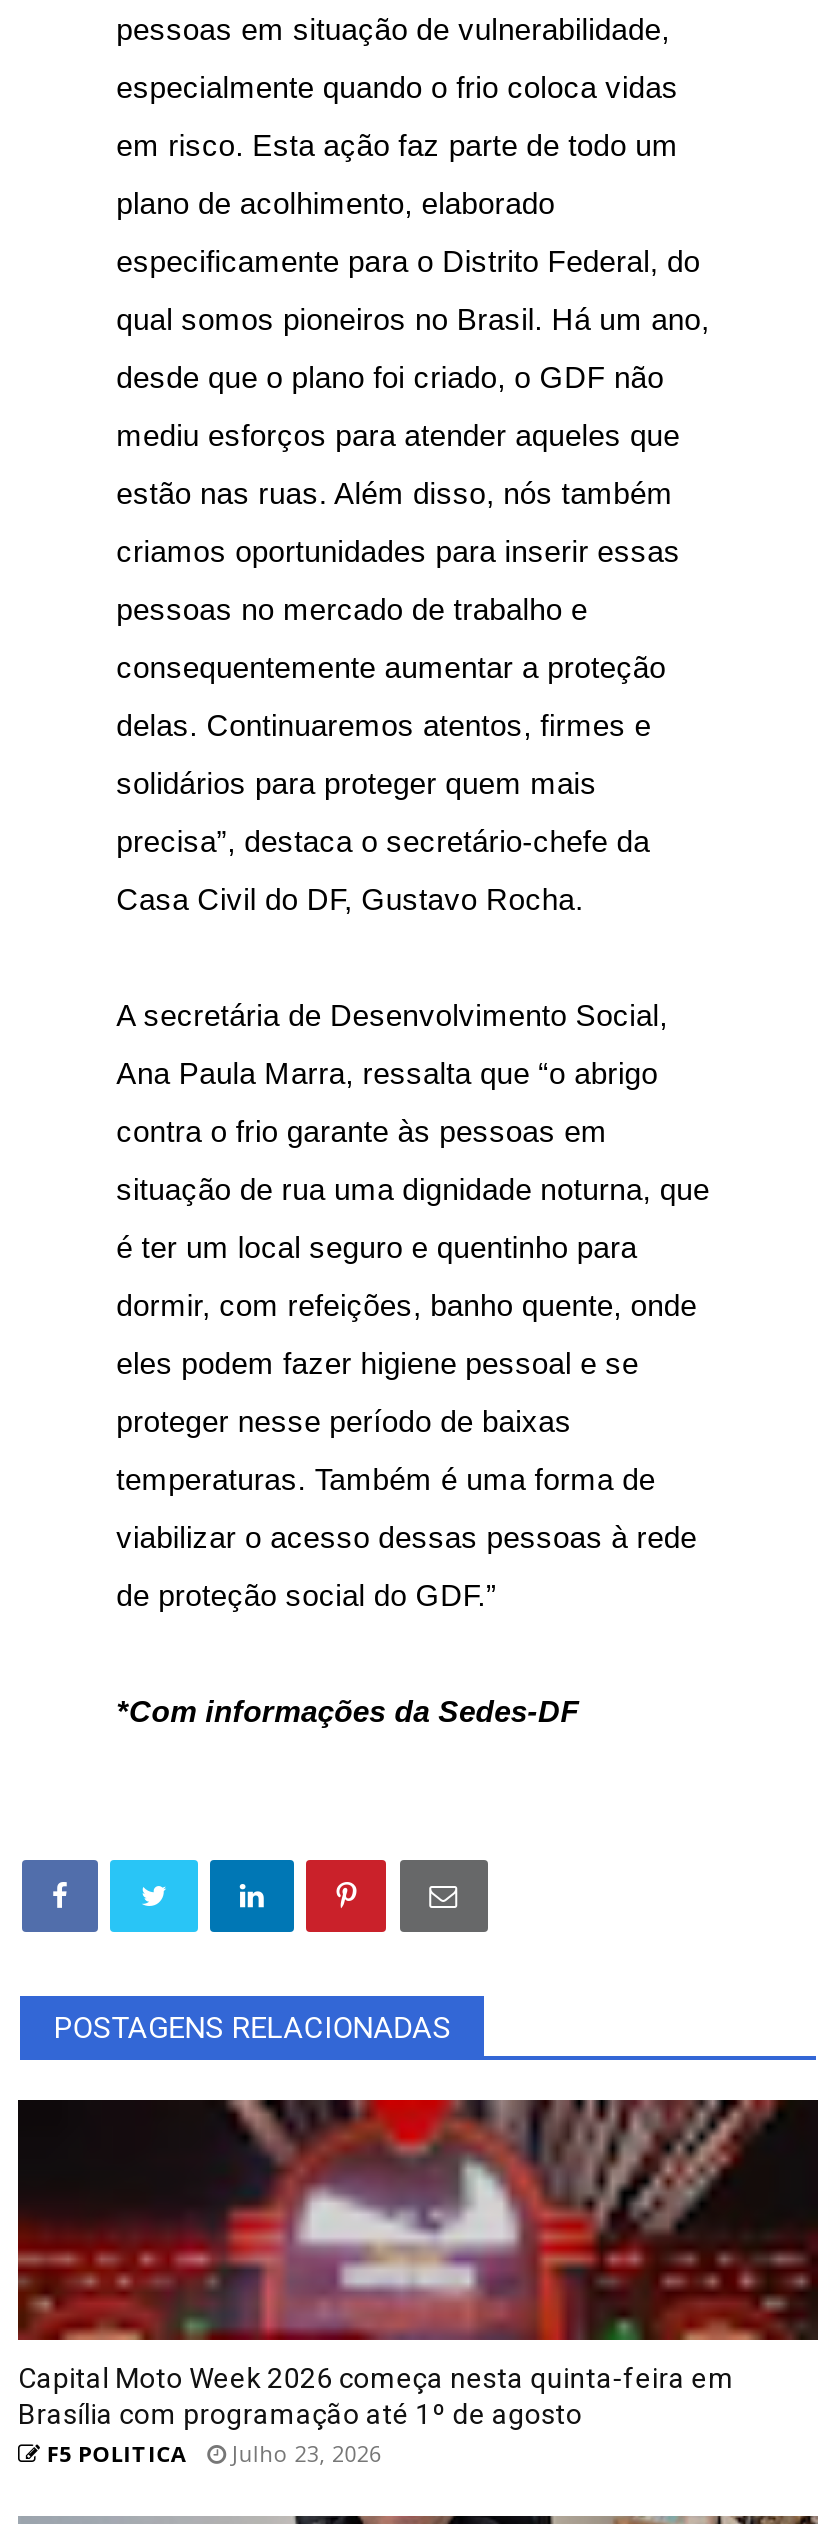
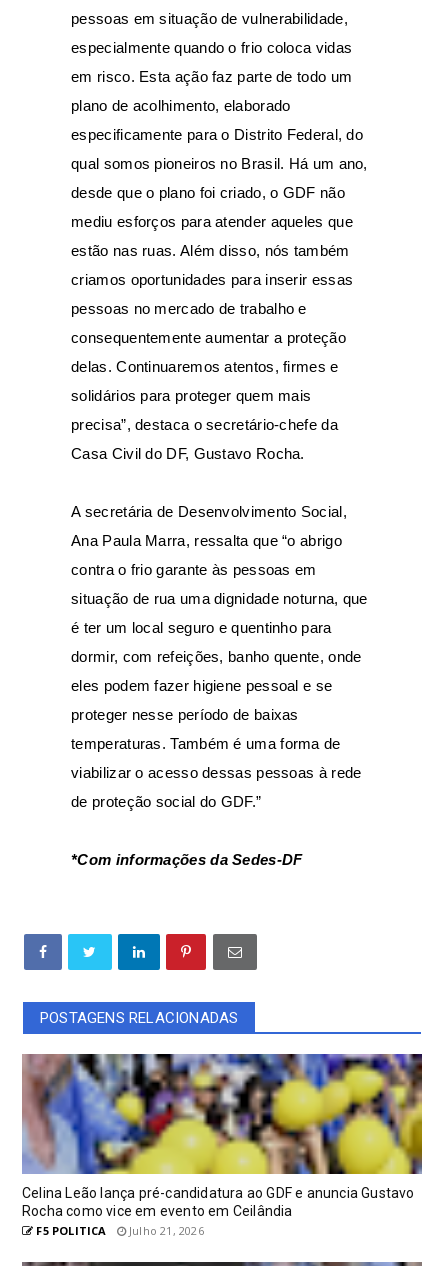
- [image]
- Capital Moto Week 2026 começa nesta quinta-feira em
- Brasília com programação até 1º de agosto
+ [image]
+ Celina Leão lança pré-candidatura ao GDF e anuncia Gustavo
+ Rocha como vice em evento em Ceilândia

- F5 POLITICA Julho 23, 2026
+ F5 POLITICA Julho 21, 2026
